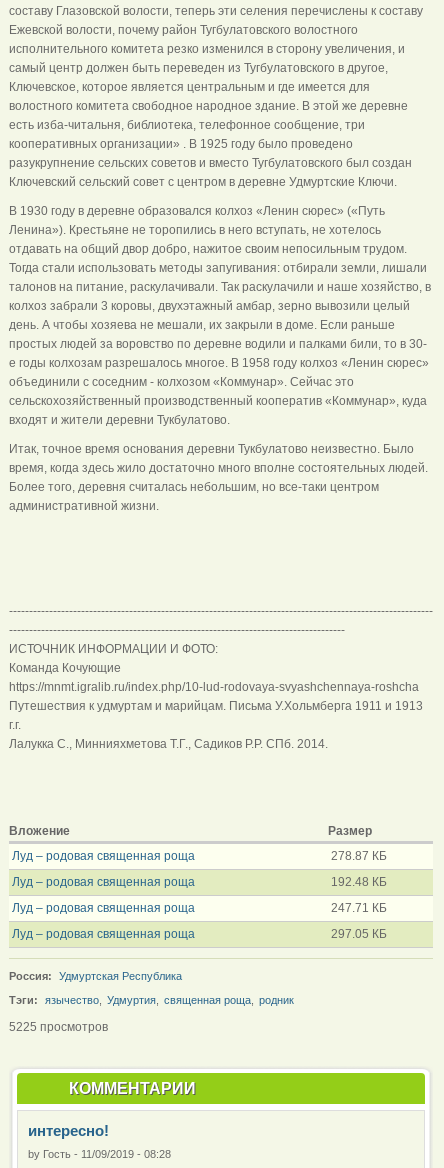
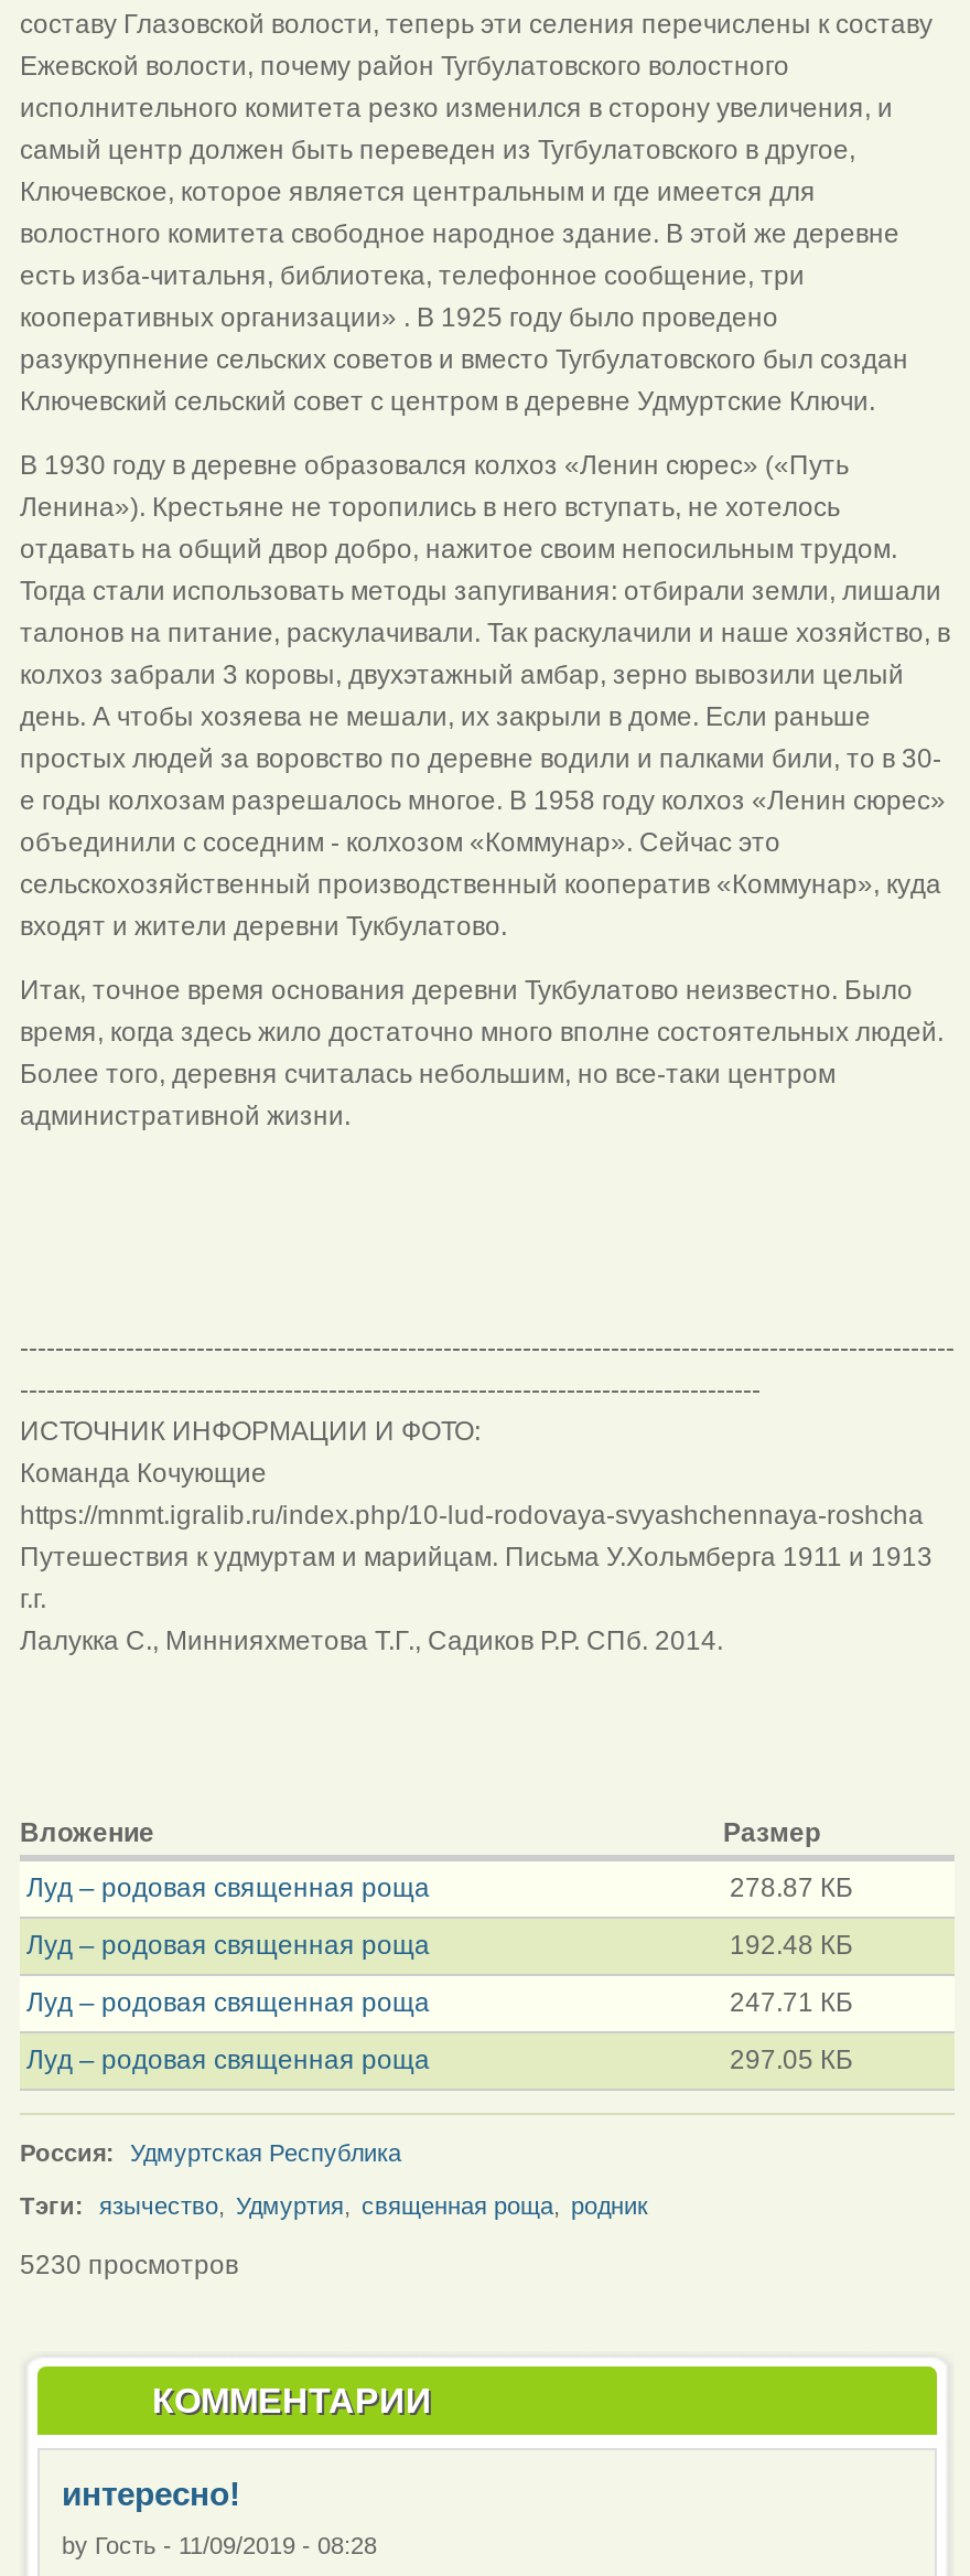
- 5225 просмотров
+ 5230 просмотров
